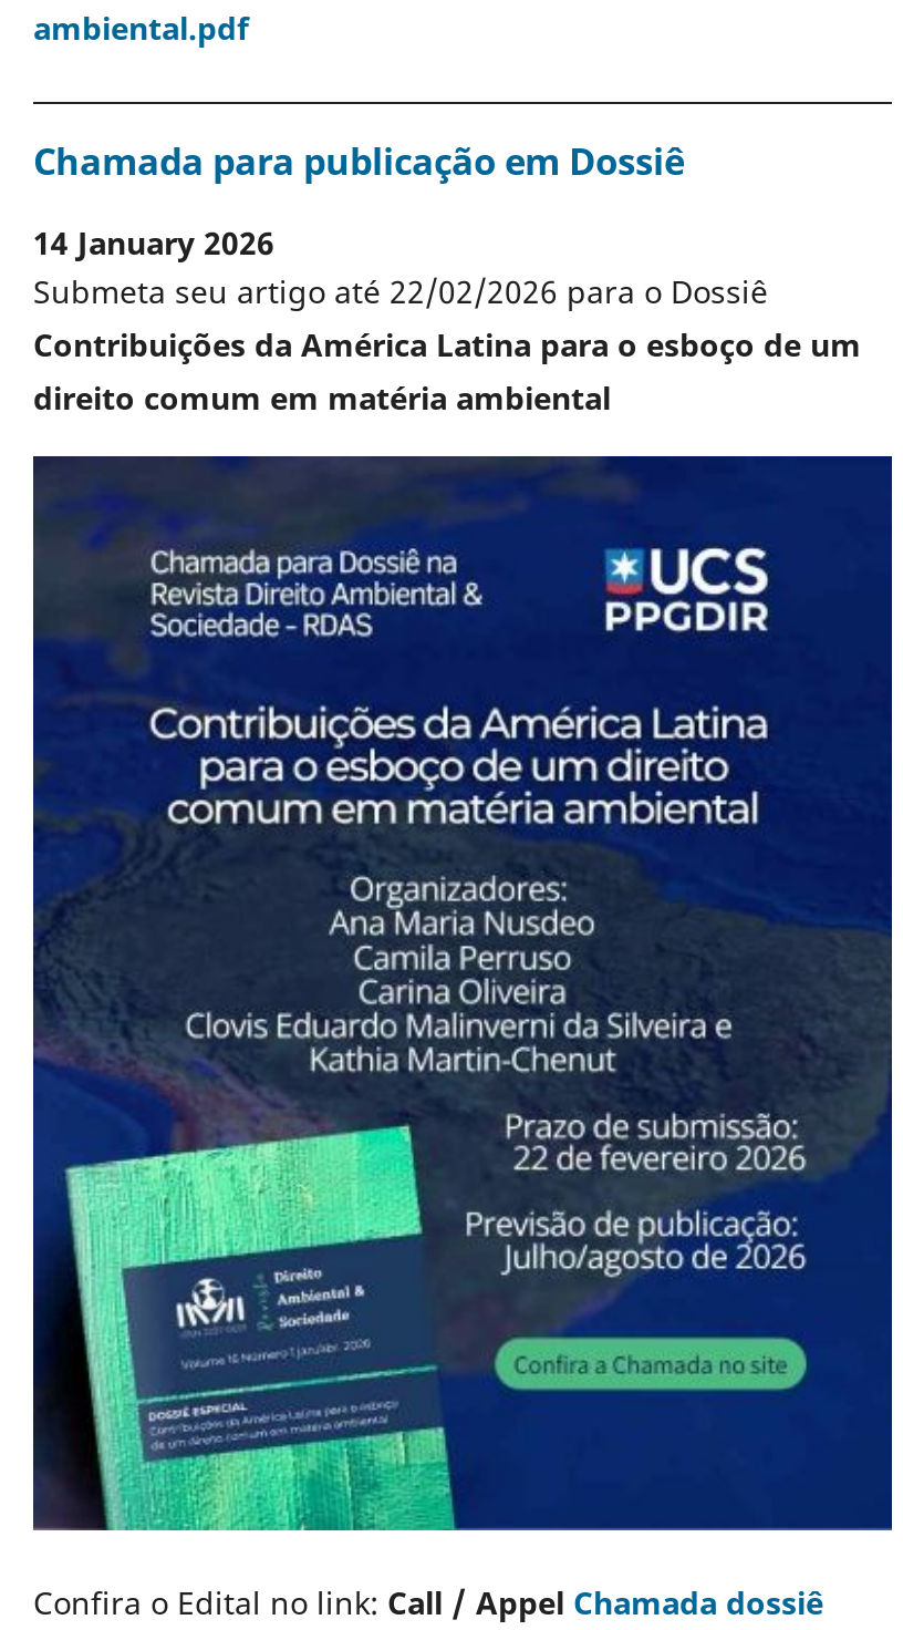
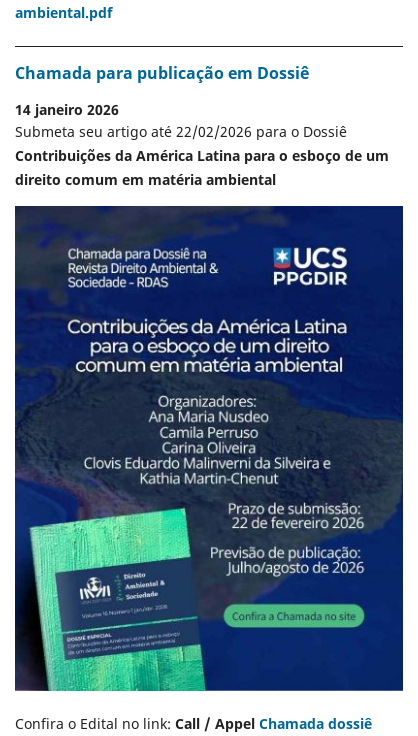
- 14 January 2026
+ 14 janeiro 2026
